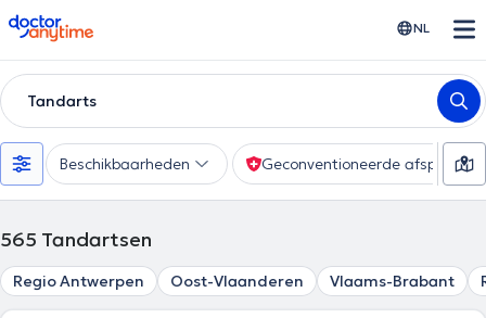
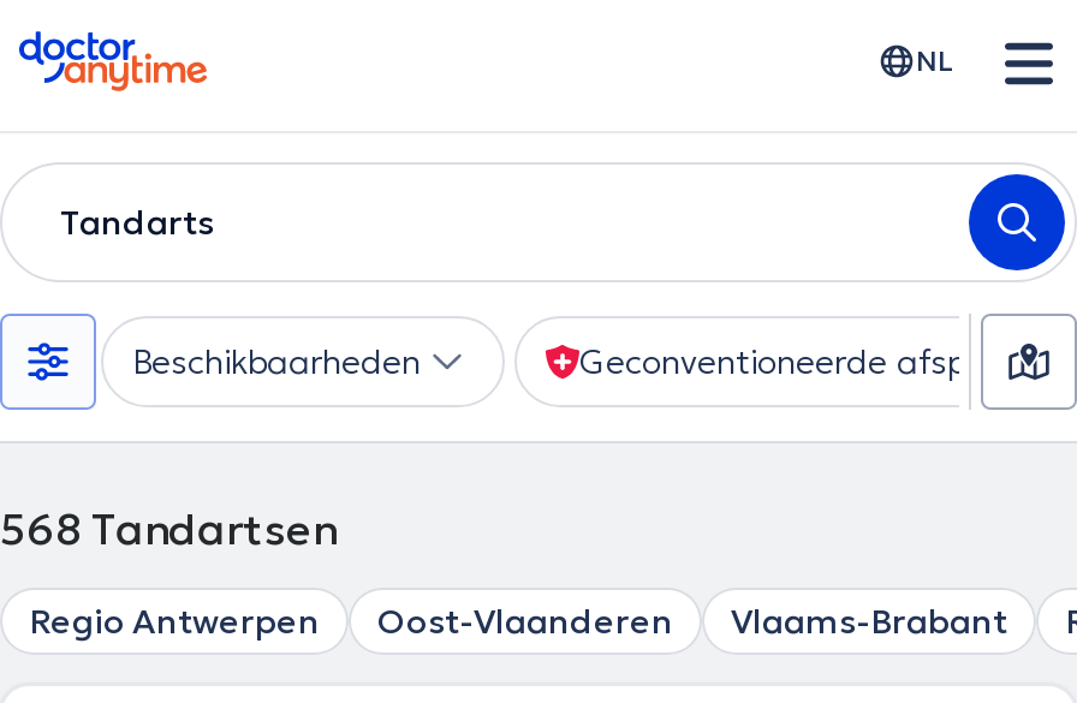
- 565 Tandartsen
+ 568 Tandartsen
